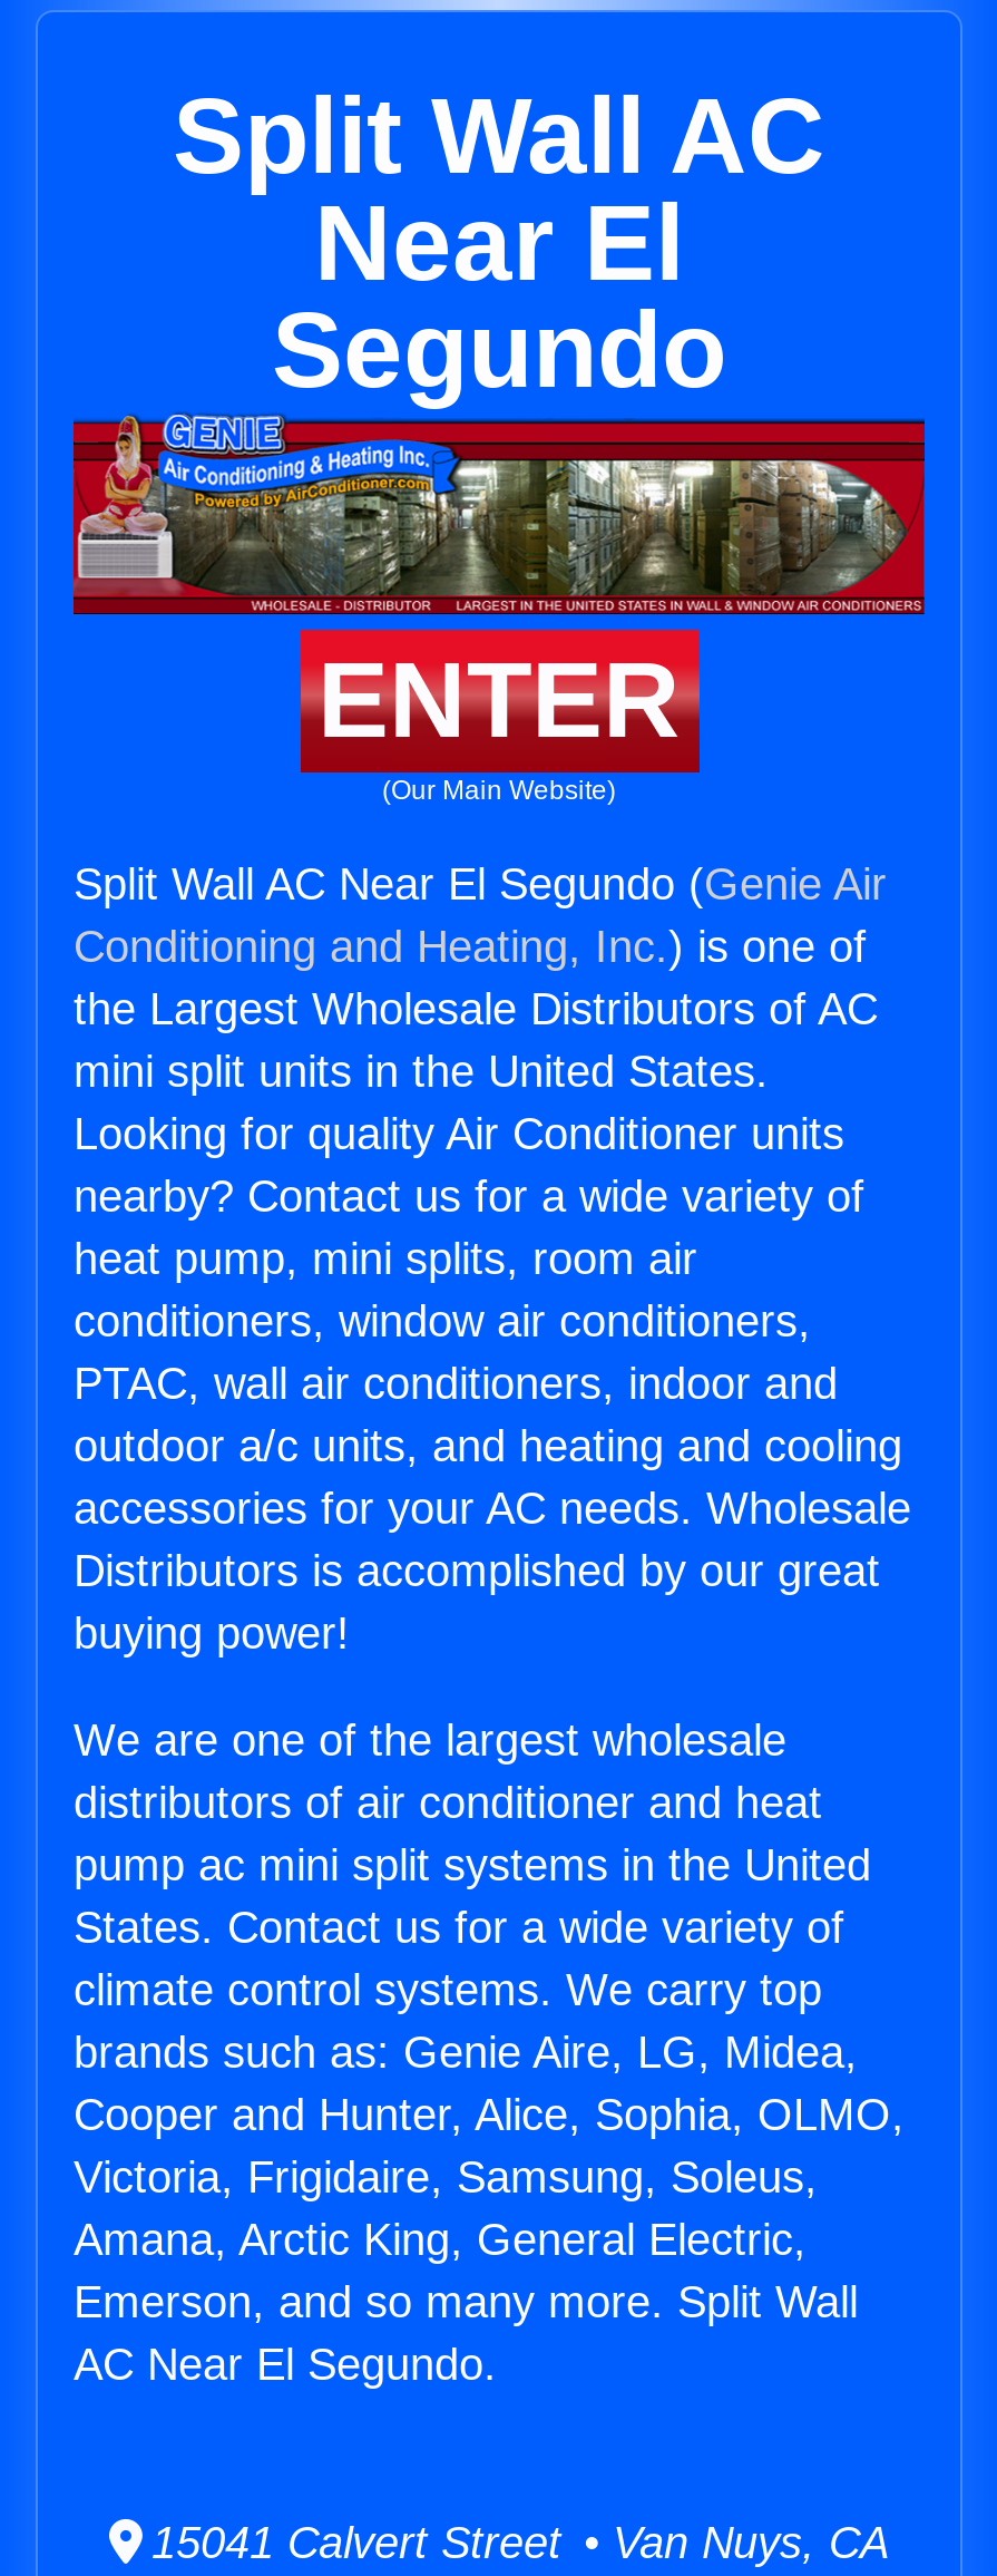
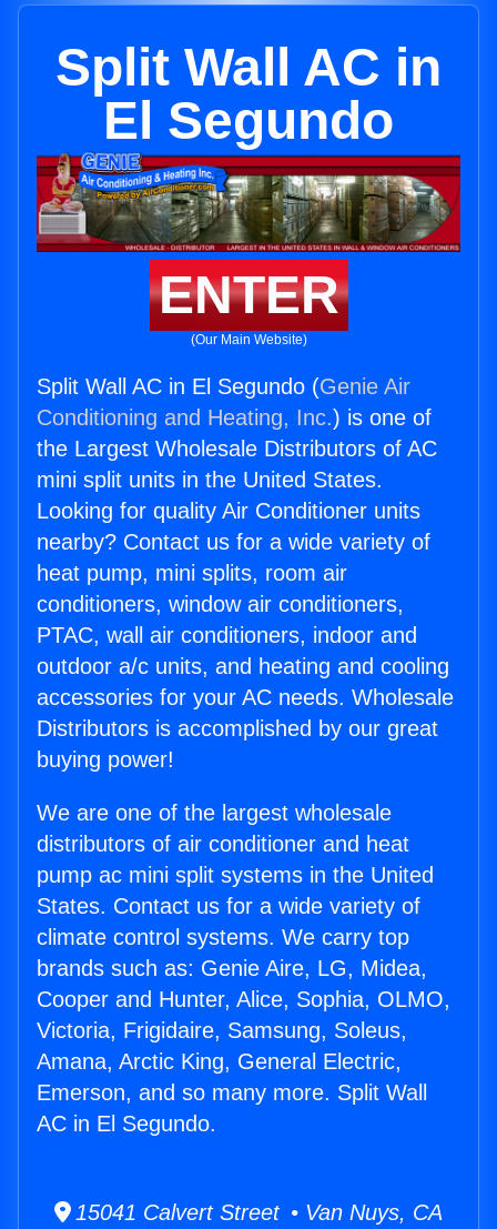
- Split Wall AC
- Near El
- Segundo
+ Split Wall AC in
+ El Segundo

- Split Wall AC Near El Segundo (Genie Air
+ Split Wall AC in El Segundo (Genie Air

- AC Near El Segundo.
+ AC in El Segundo.
